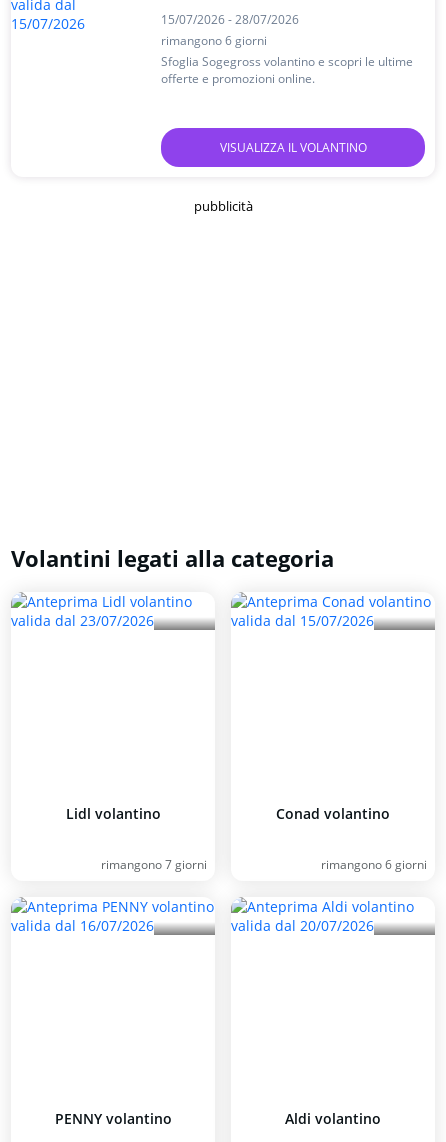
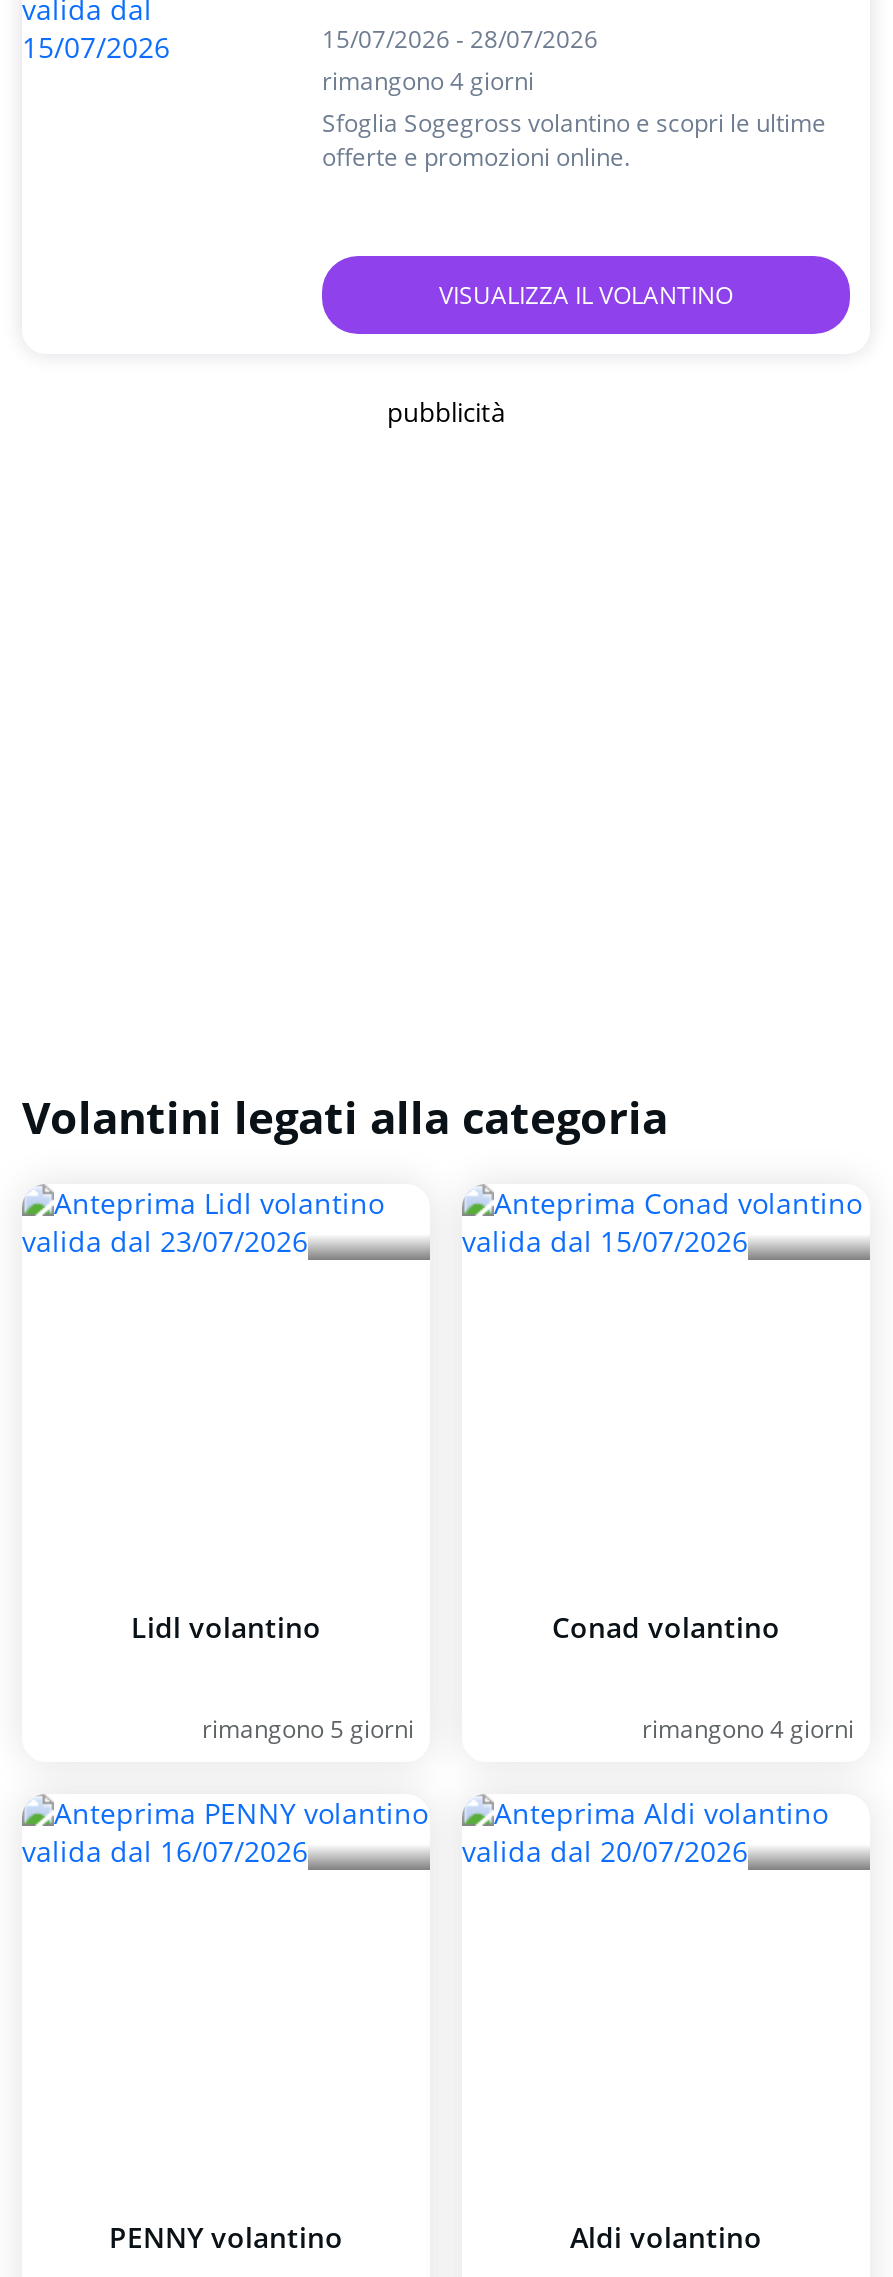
- rimangono 6 giorni
+ rimangono 4 giorni

- rimangono 7 giorni
+ rimangono 5 giorni

- rimangono 6 giorni
+ rimangono 4 giorni
